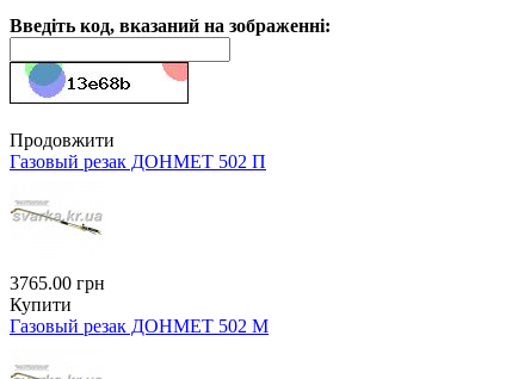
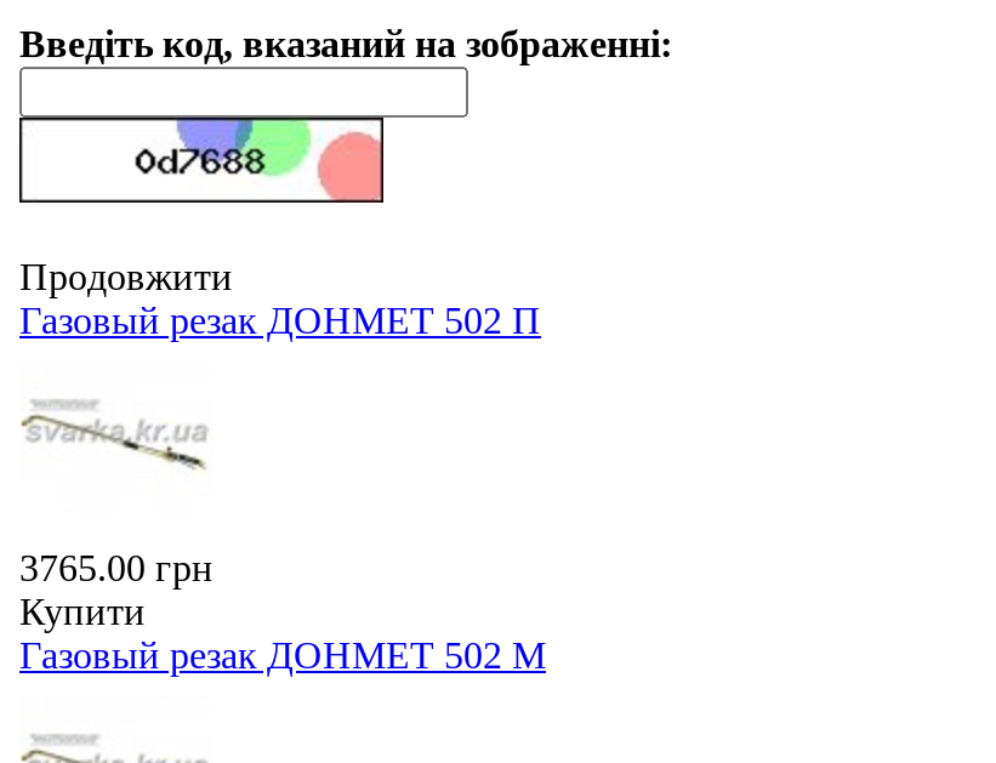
- [image]
+ [image]
